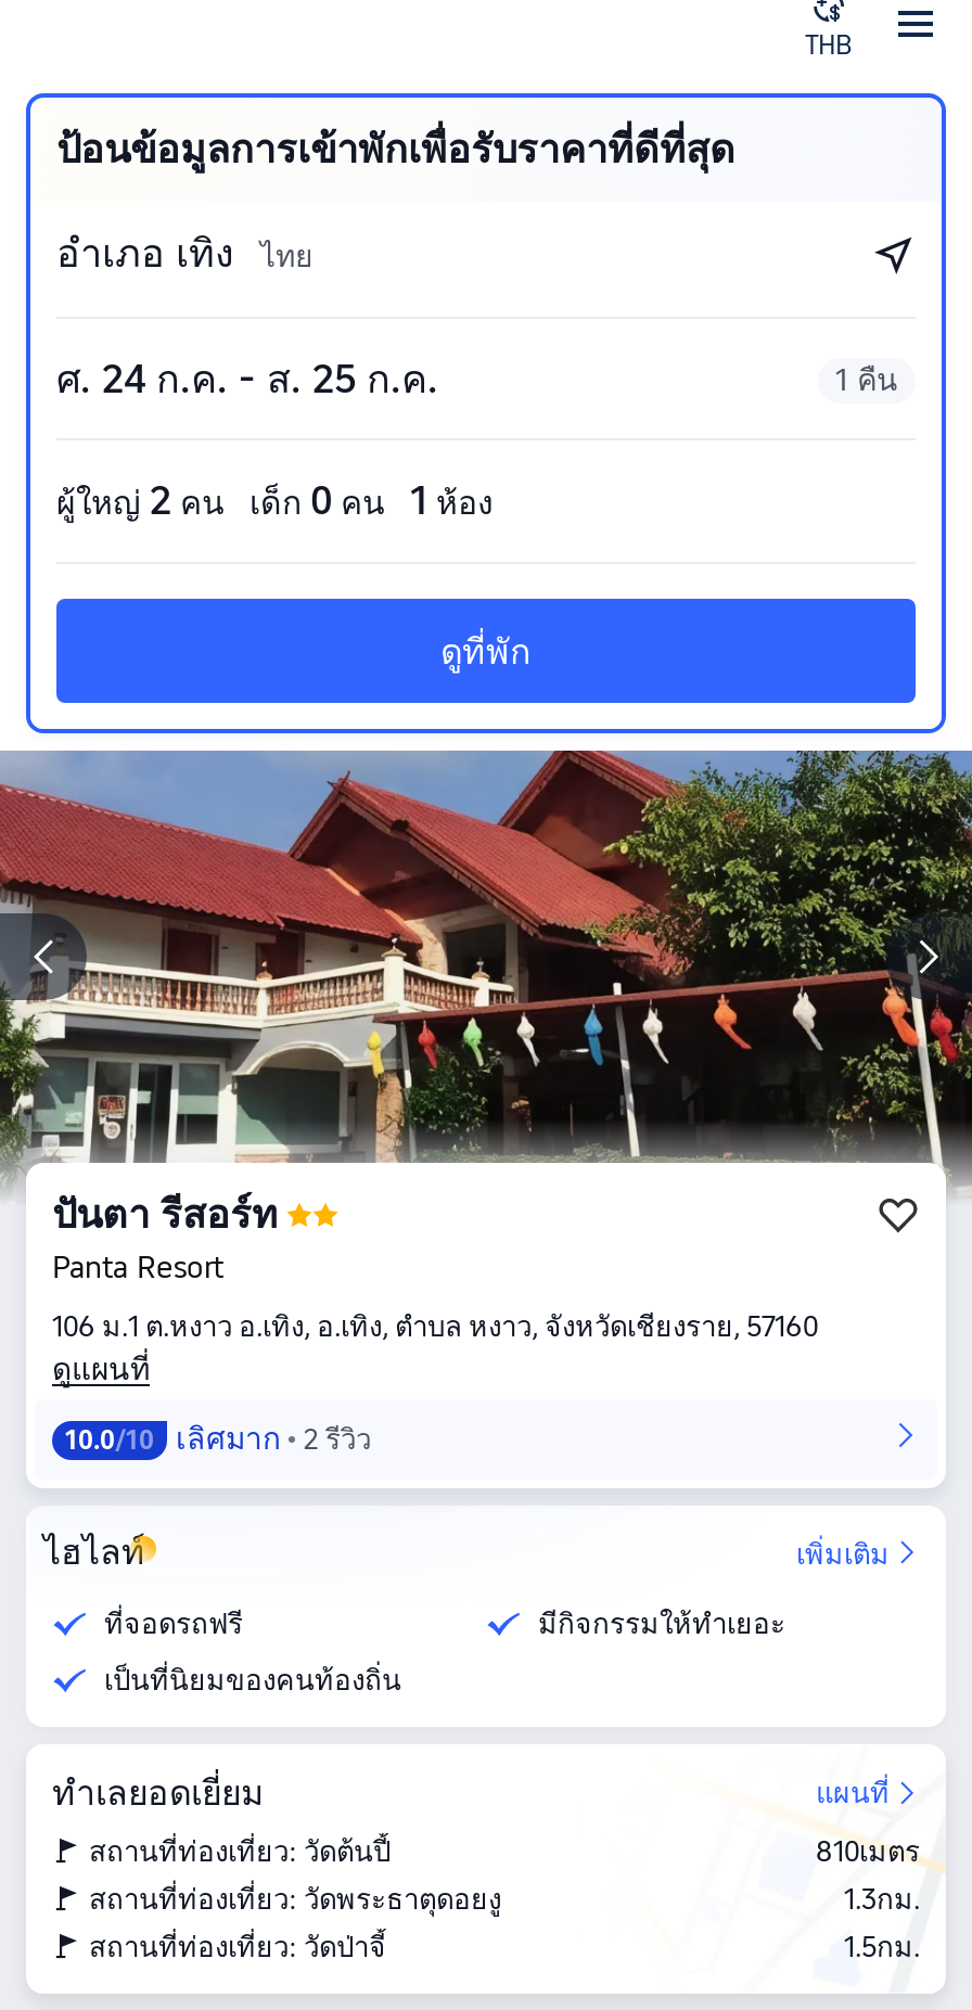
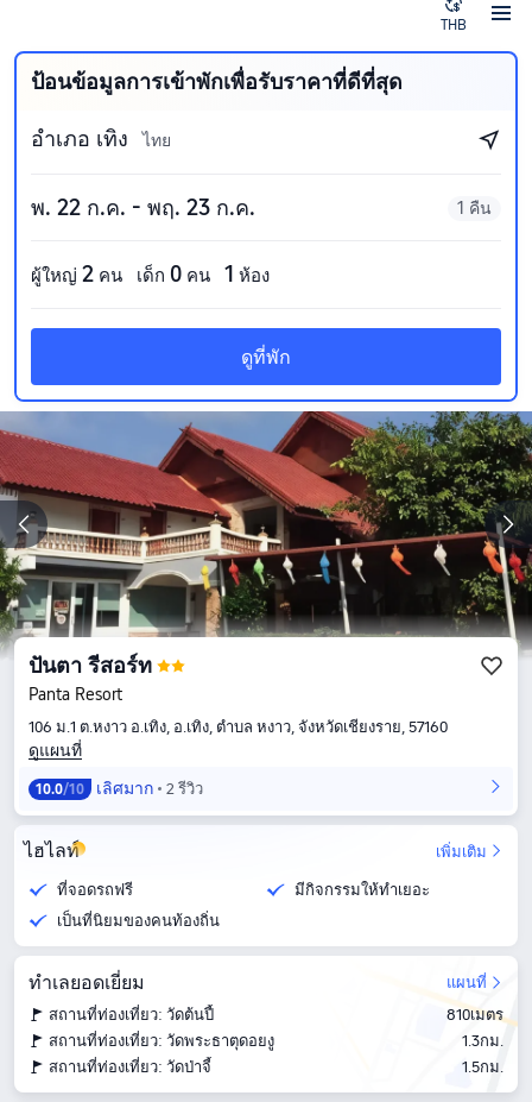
- ศ. 24 ก.ค. - ส. 25 ก.ค.
+ พ. 22 ก.ค. - พฤ. 23 ก.ค.
